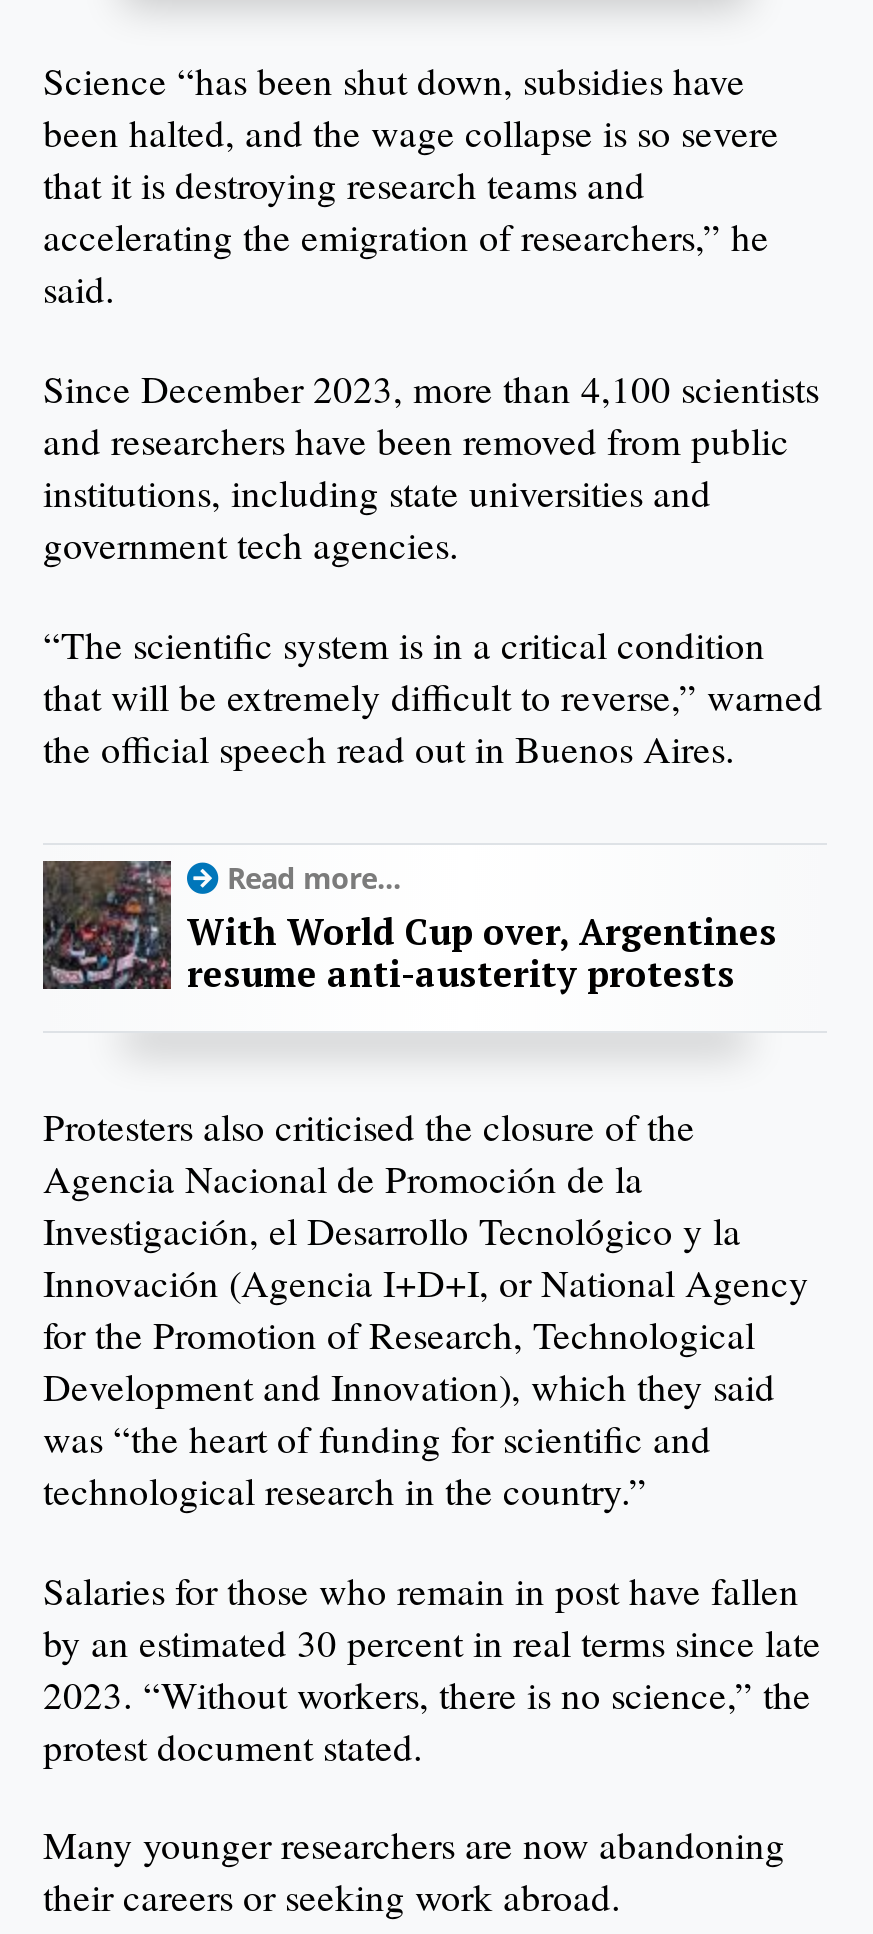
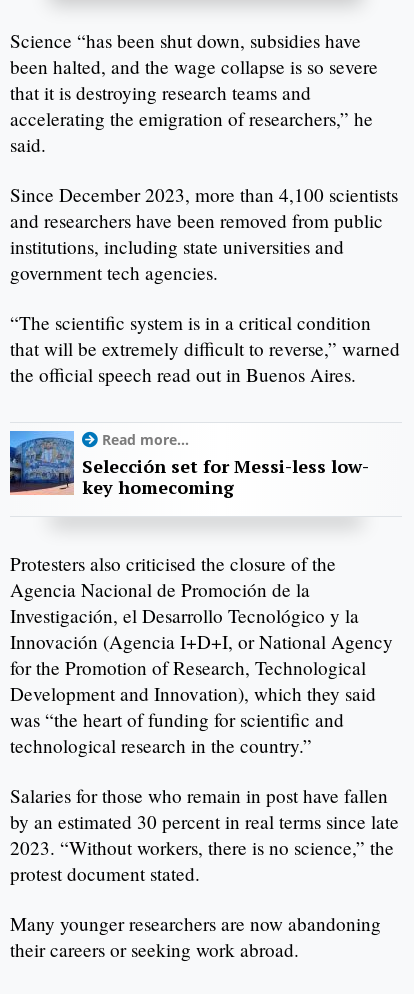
- [image]
- With World Cup over, Argentines
- resume anti-austerity protests
+ [image]
+ Selección set for Messi-less low-
+ key homecoming
